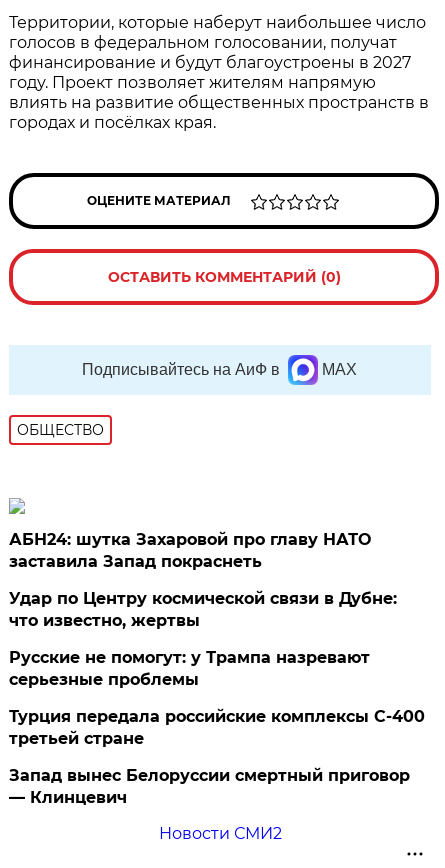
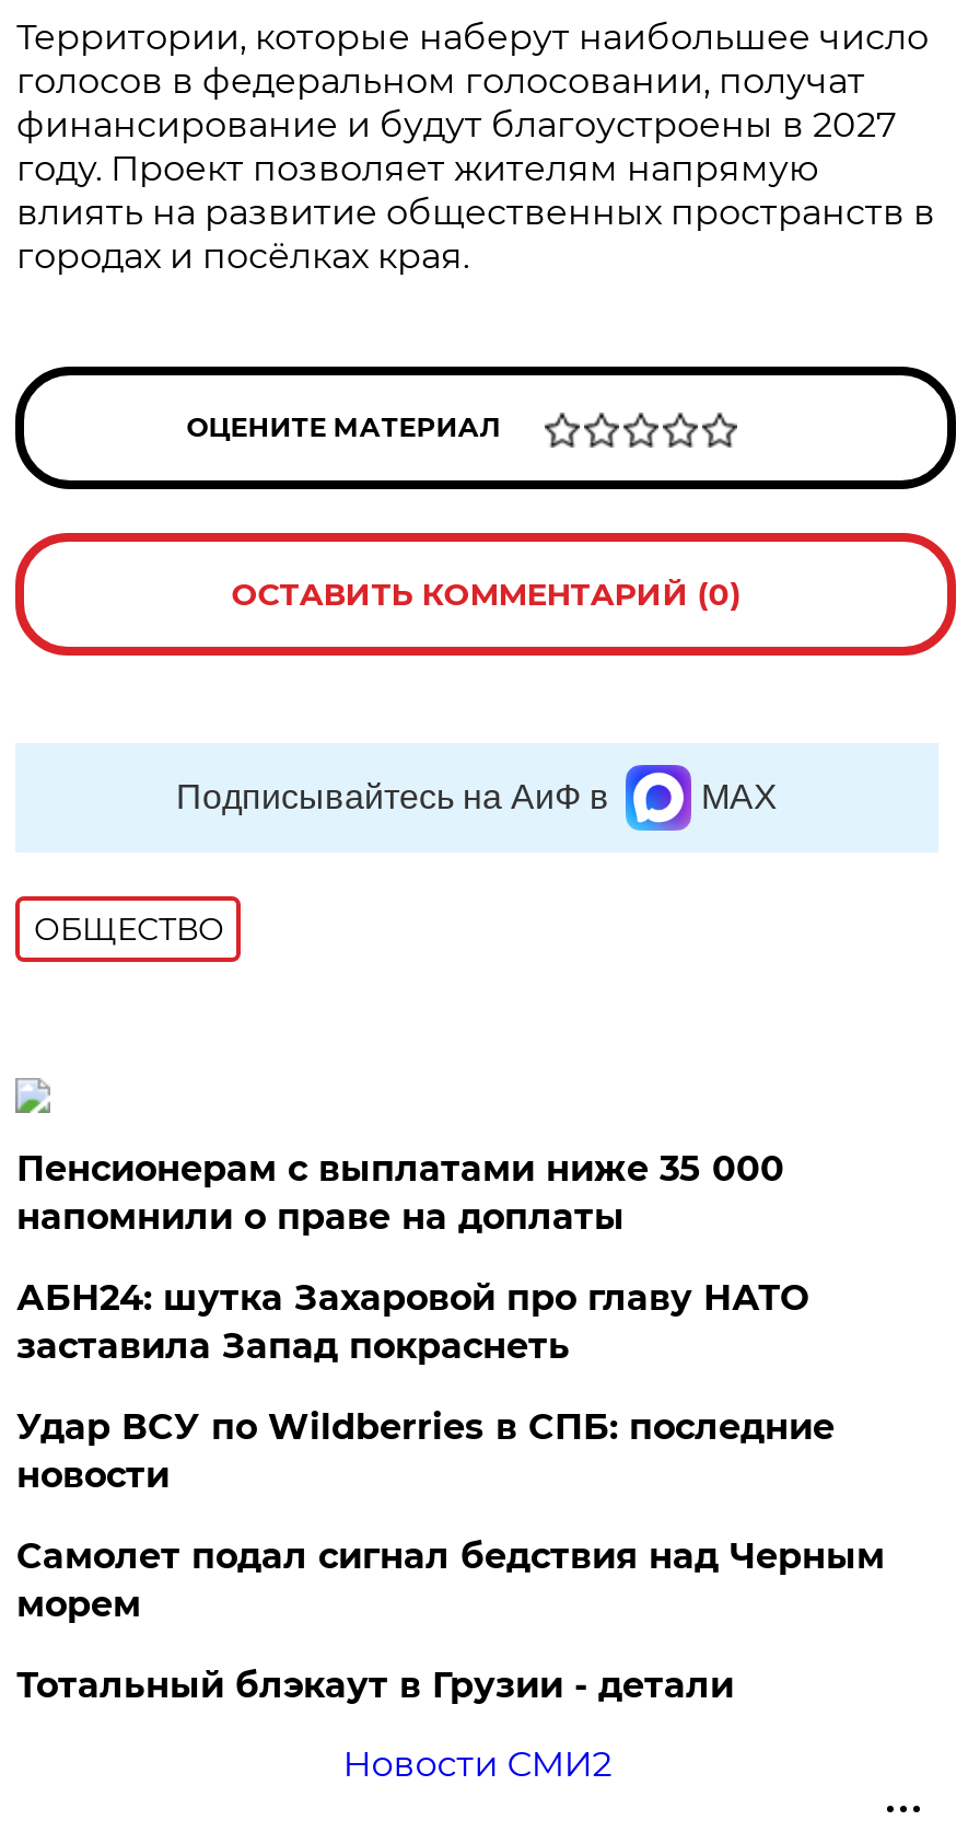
+ Пенсионерам с выплатами ниже 35 000
+ напомнили о праве на доплаты

moved down: АБН24: шутка Захаровой про главу НАТО | заставила Запад покраснеть

- Удар по Центру космической связи в Дубне:
- что известно, жертвы
- Русские не помогут: у Трампа назревают
- серьезные проблемы
- Турция передала российские комплексы С-400
- третьей стране
- Запад вынес Белоруссии смертный приговор
- — Клинцевич
+ Удар ВСУ по Wildberries в СПБ: последние
+ новости
+ Самолет подал сигнал бедствия над Черным
+ морем
+ Тотальный блэкаут в Грузии - детали
